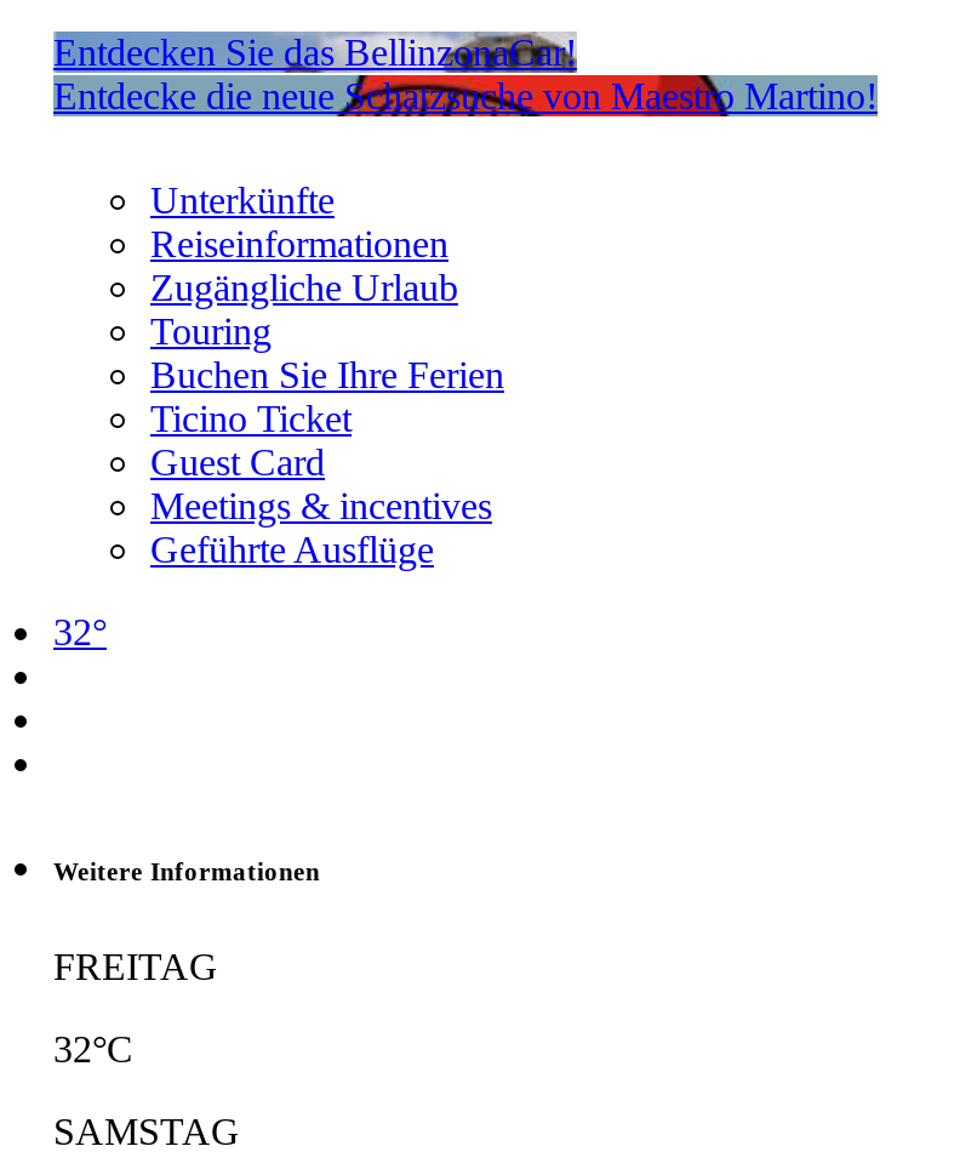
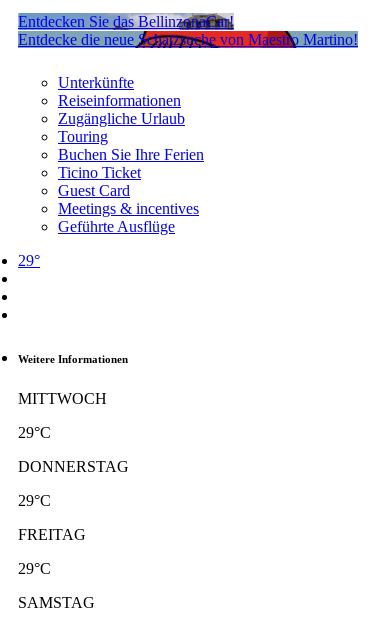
- 32°
+ 29°

+ MITTWOCH
+ 29°C
+ DONNERSTAG
+ 29°C

- 32°C
+ 29°C
